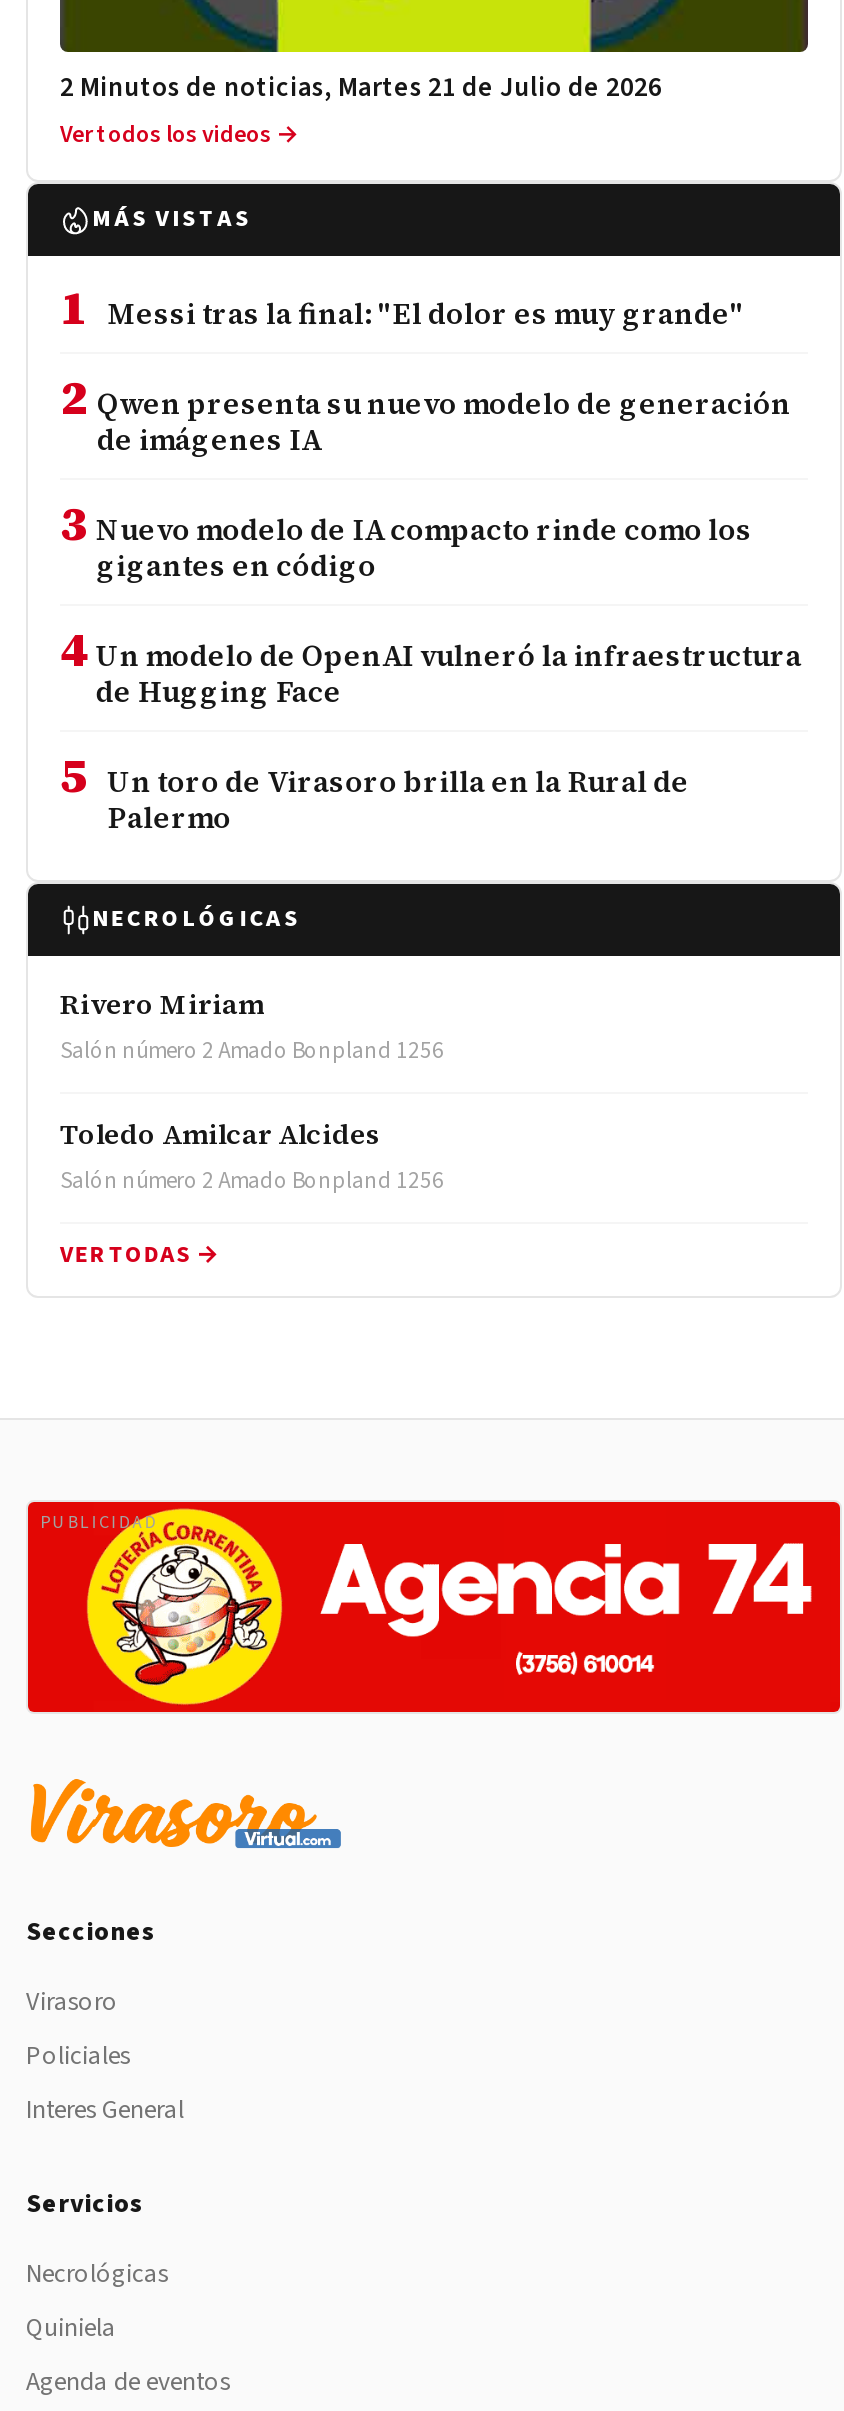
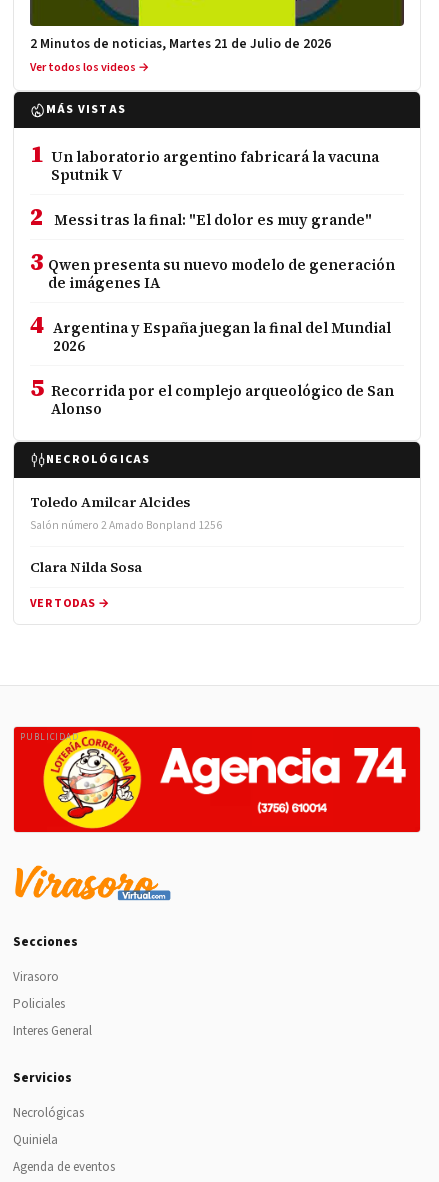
- 1 Messi tras la final: "El dolor es muy grande"
- 2 Qwen presenta su nuevo modelo de generación
+ 1 Un laboratorio argentino fabricará la vacuna
+ Sputnik V
+ 2 Messi tras la final: "El dolor es muy grande"
+ 3 Qwen presenta su nuevo modelo de generación

moved down: de imágenes IA

- 3 Nuevo modelo de IA compacto rinde como los
- gigantes en código
- 4 Un modelo de OpenAI vulneró la infraestructura
- de Hugging Face
- 5 Un toro de Virasoro brilla en la Rural de
- Palermo
+ 4 Argentina y España juegan la final del Mundial
+ 2026
+ 5 Recorrida por el complejo arqueológico de San
+ Alonso

- Rivero Miriam
- Salón número 2 Amado Bonpland 1256

moved up: Toledo Amilcar Alcides | Salón número 2 Amado Bonpland 1256

+ Clara Nilda Sosa
